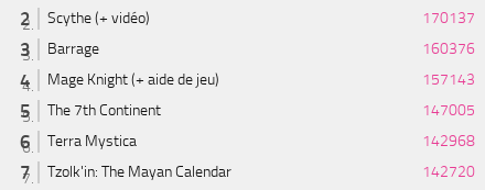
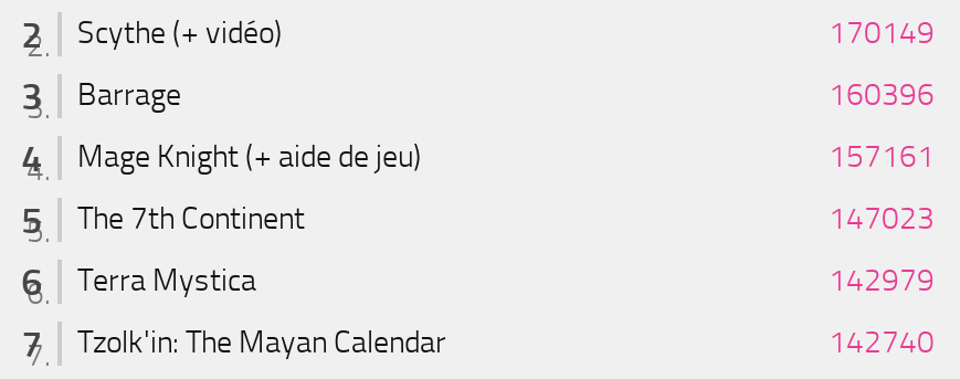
- 170137
+ 170149

- 160376
+ 160396

- 157143
+ 157161

- 147005
+ 147023

- 142968
+ 142979

- 142720
+ 142740
